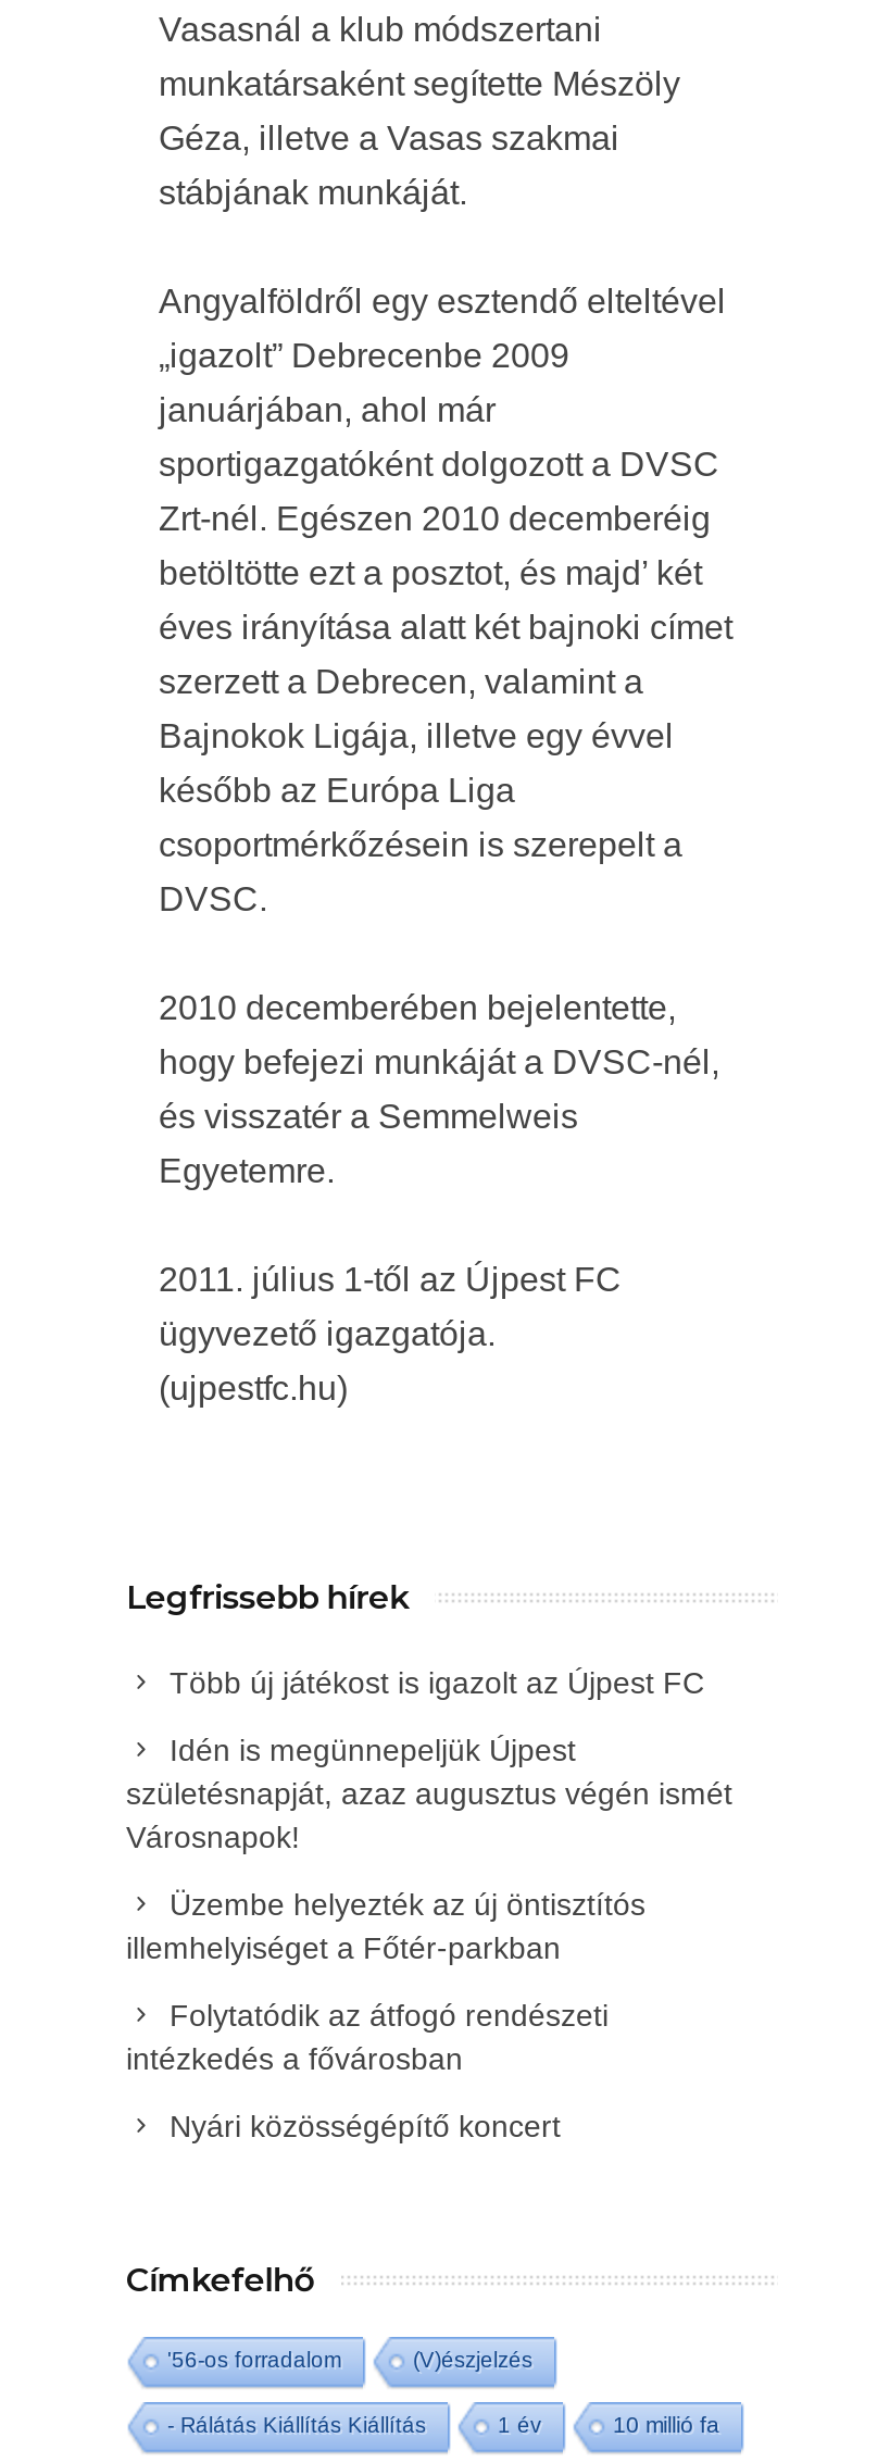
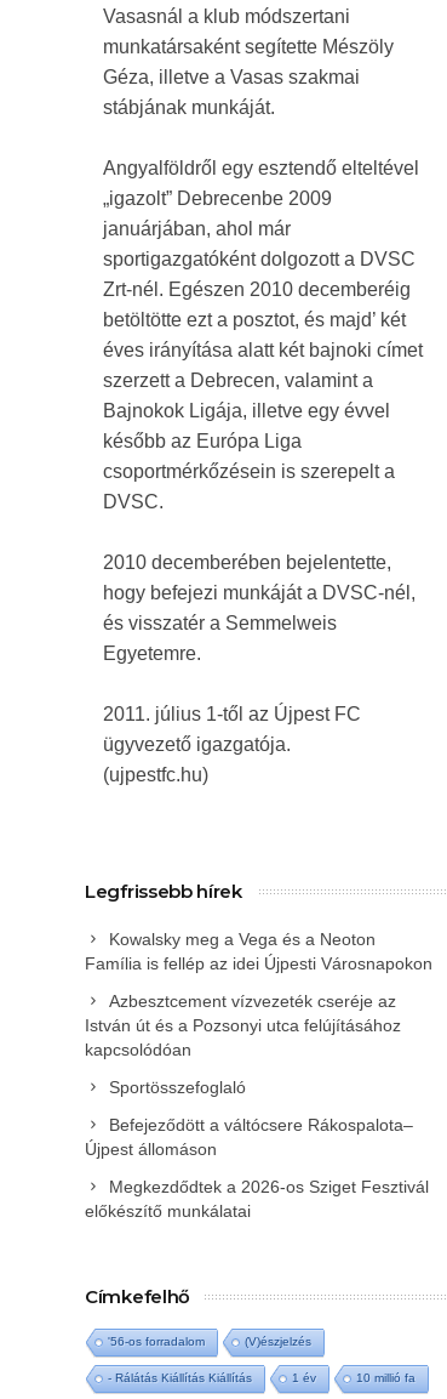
- Több új játékost is igazolt az Újpest FC
+ Kowalsky meg a Vega és a Neoton
+ Família is fellép az idei Újpesti Városnapokon

- Idén is megünnepeljük Újpest
- születésnapját, azaz augusztus végén ismét
- Városnapok!
+ Azbesztcement vízvezeték cseréje az
+ István út és a Pozsonyi utca felújításához
+ kapcsolódóan

- Üzembe helyezték az új öntisztítós
- illemhelyiséget a Főtér-parkban
+ Sportösszefoglaló

- Folytatódik az átfogó rendészeti
- intézkedés a fővárosban
+ Befejeződött a váltócsere Rákospalota–
+ Újpest állomáson

- Nyári közösségépítő koncert
+ Megkezdődtek a 2026-os Sziget Fesztivál
+ előkészítő munkálatai
